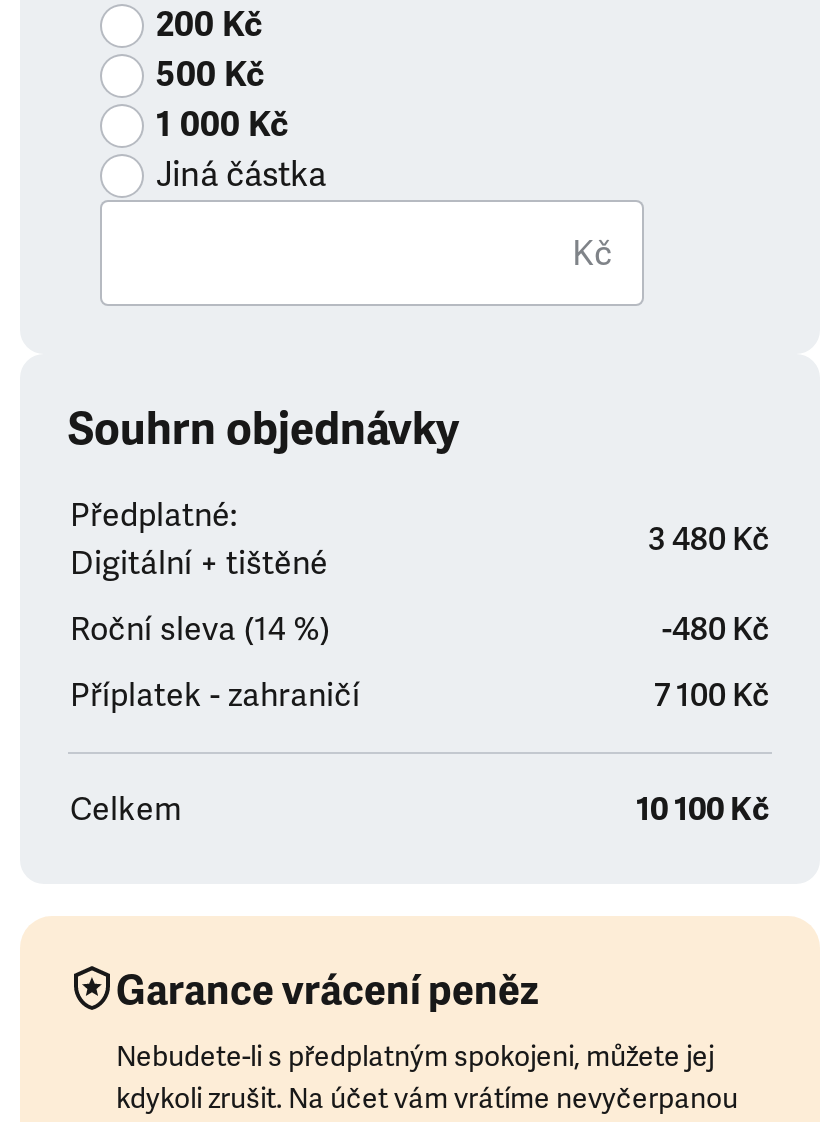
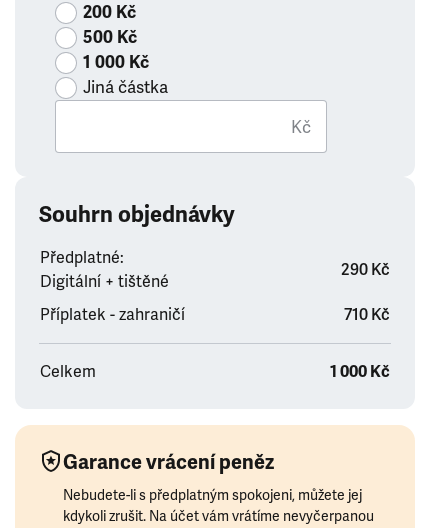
- 3 480 Kč
- Roční sleva (14 %)
- -480 Kč
+ 290 Kč

- 7 100 Kč
+ 710 Kč

- 10 100 Kč
+ 1 000 Kč
